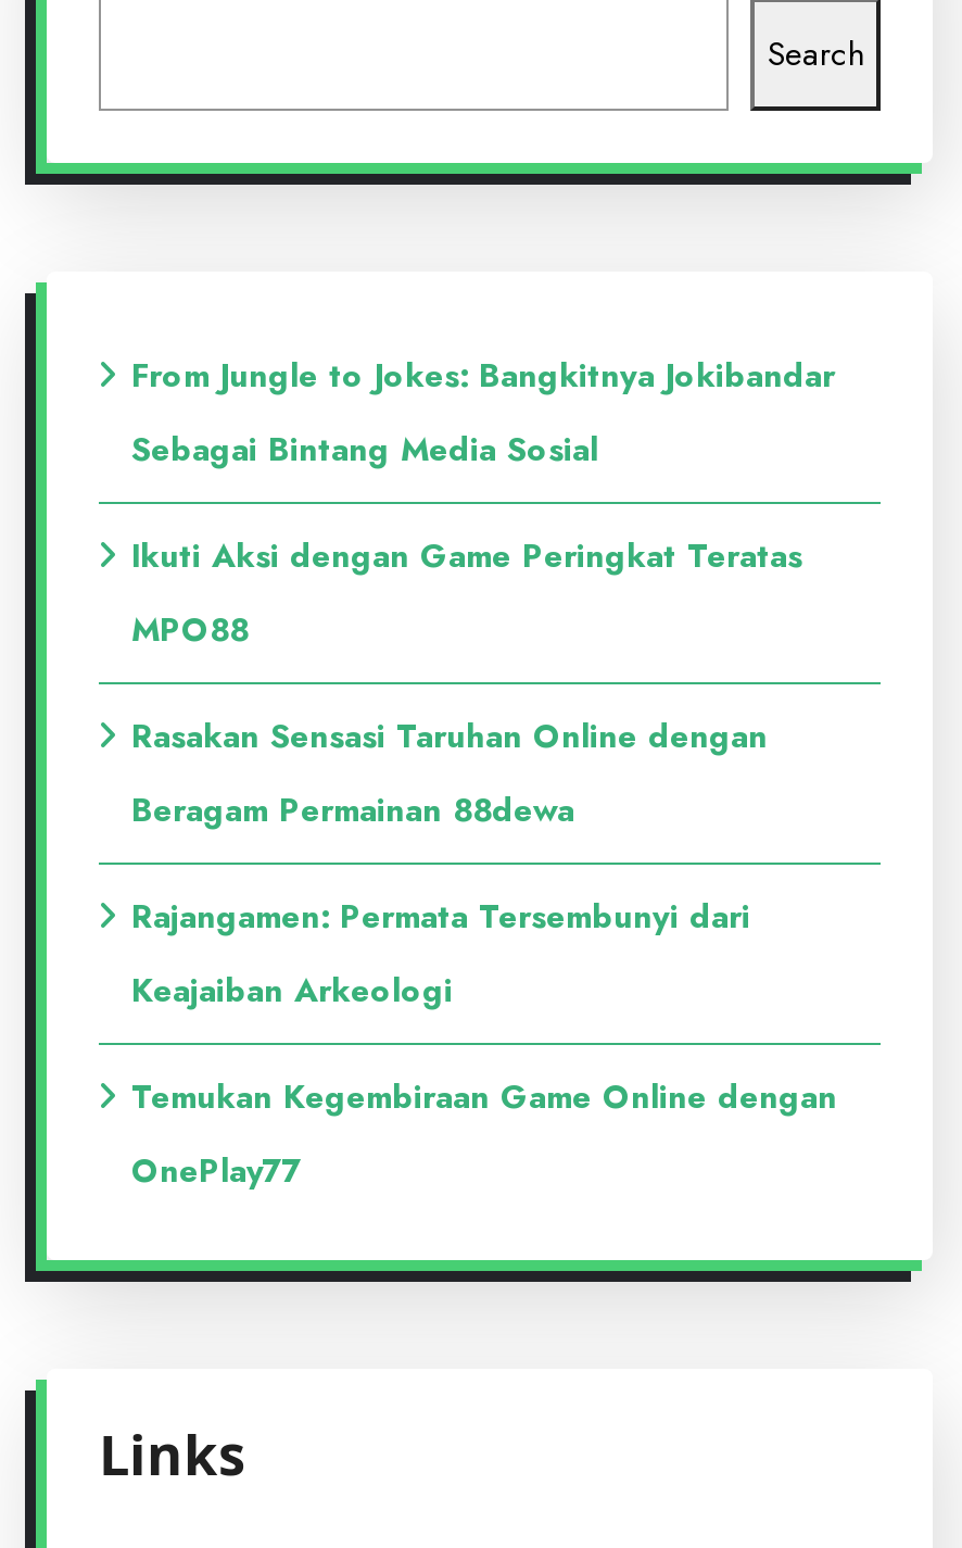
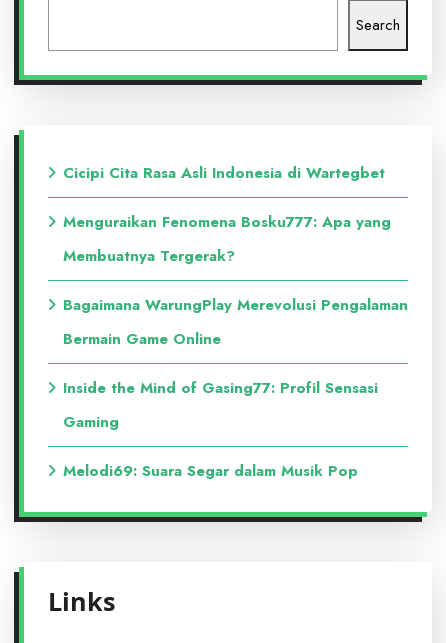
- From Jungle to Jokes: Bangkitnya Jokibandar
- Sebagai Bintang Media Sosial
- Ikuti Aksi dengan Game Peringkat Teratas
- MPO88
- Rasakan Sensasi Taruhan Online dengan
- Beragam Permainan 88dewa
- Rajangamen: Permata Tersembunyi dari
- Keajaiban Arkeologi
- Temukan Kegembiraan Game Online dengan
- OnePlay77
+ Cicipi Cita Rasa Asli Indonesia di Wartegbet
+ Menguraikan Fenomena Bosku777: Apa yang
+ Membuatnya Tergerak?
+ Bagaimana WarungPlay Merevolusi Pengalaman
+ Bermain Game Online
+ Inside the Mind of Gasing77: Profil Sensasi
+ Gaming
+ Melodi69: Suara Segar dalam Musik Pop
